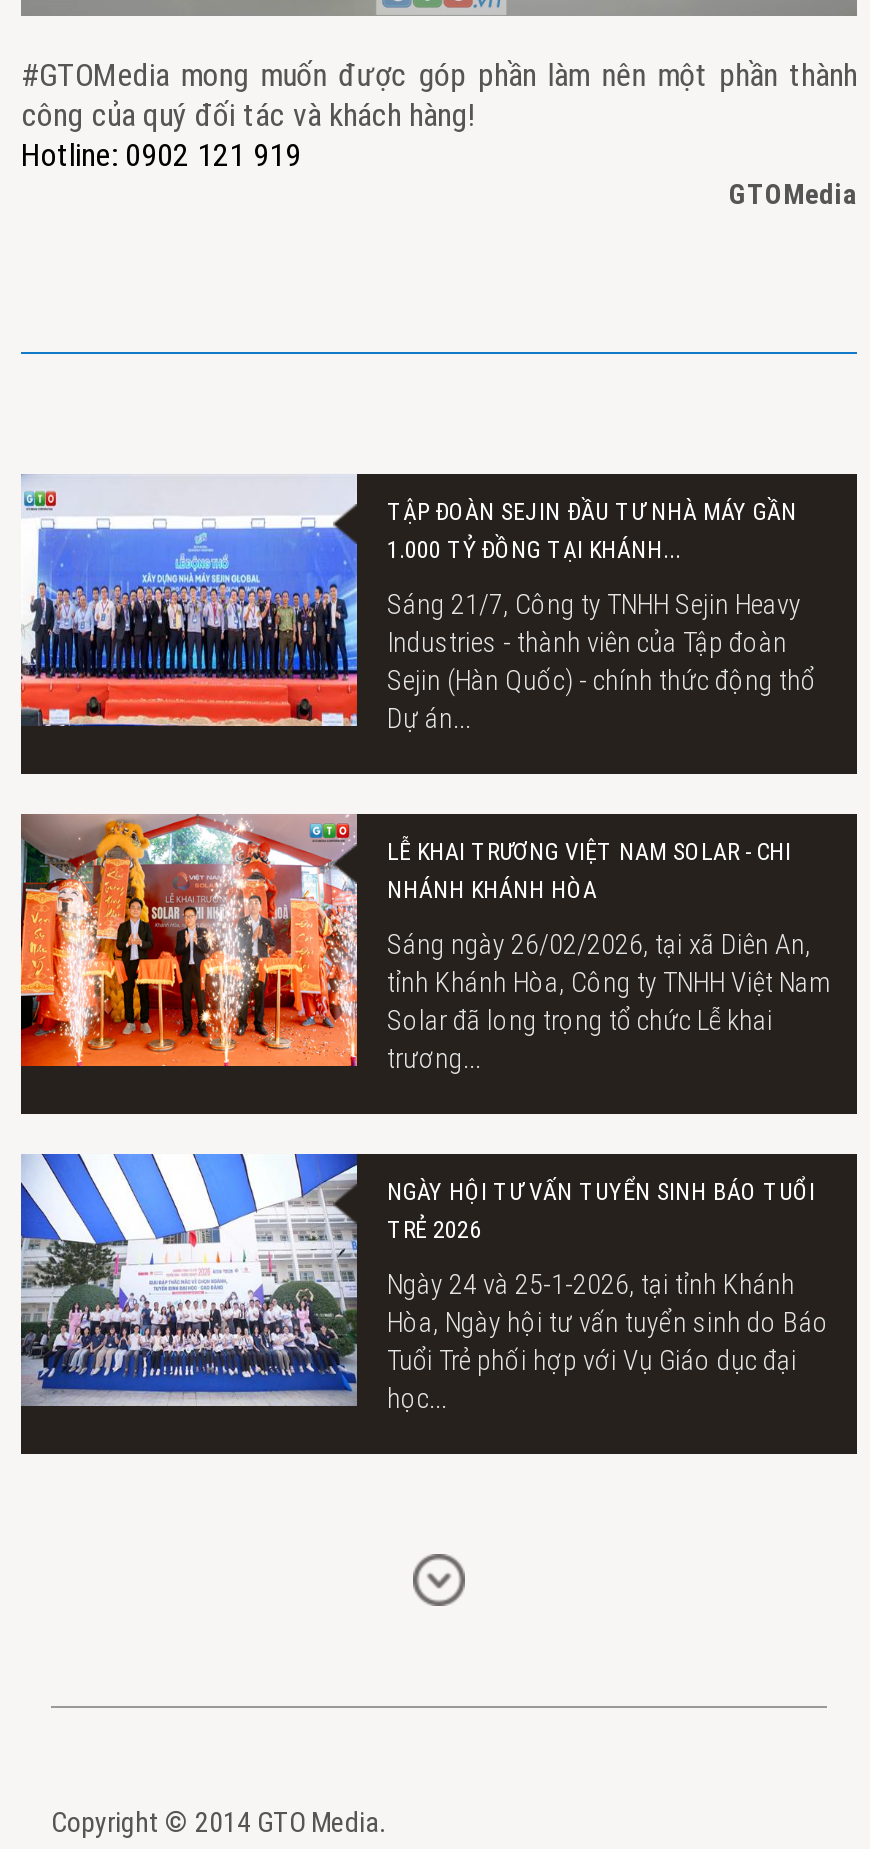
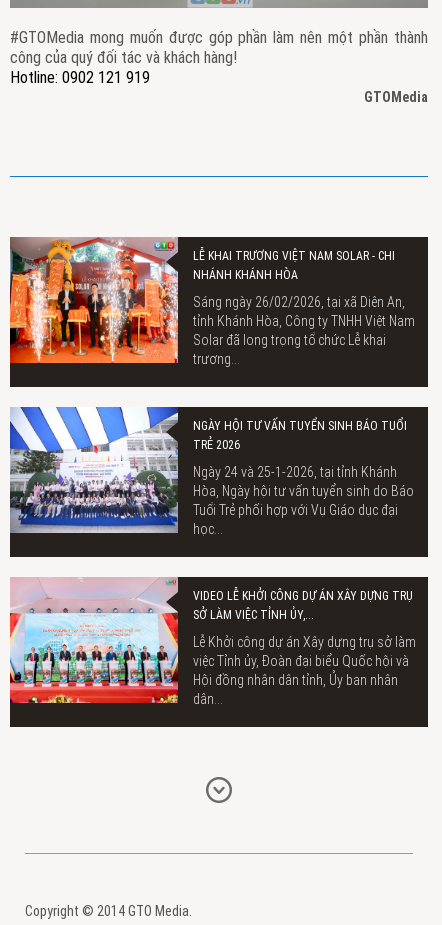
- [image]
- TẬP ĐOÀN SEJIN ĐẦU TƯ NHÀ MÁY GẦN
- 1.000 TỶ ĐỒNG TẠI KHÁNH...
- Sáng 21/7, Công ty TNHH Sejin Heavy
- Industries - thành viên của Tập đoàn
- Sejin (Hàn Quốc) - chính thức động thổ
- Dự án...

moved up: [image] | LỄ KHAI TRƯƠNG VIỆT NAM SOLAR - CHI | NHÁNH KHÁNH HÒA | ... | Tuổi Trẻ phối hợp với Vụ Giáo dục đại | học...

+ [image]
+ VIDEO LỄ KHỞI CÔNG DỰ ÁN XÂY DỰNG TRỤ
+ SỞ LÀM VIỆC TỈNH ỦY,...
+ Lễ Khởi công dự án Xây dựng trụ sở làm
+ việc Tỉnh ủy, Đoàn đại biểu Quốc hội và
+ Hội đồng nhân dân tỉnh, Ủy ban nhân
+ dân...
